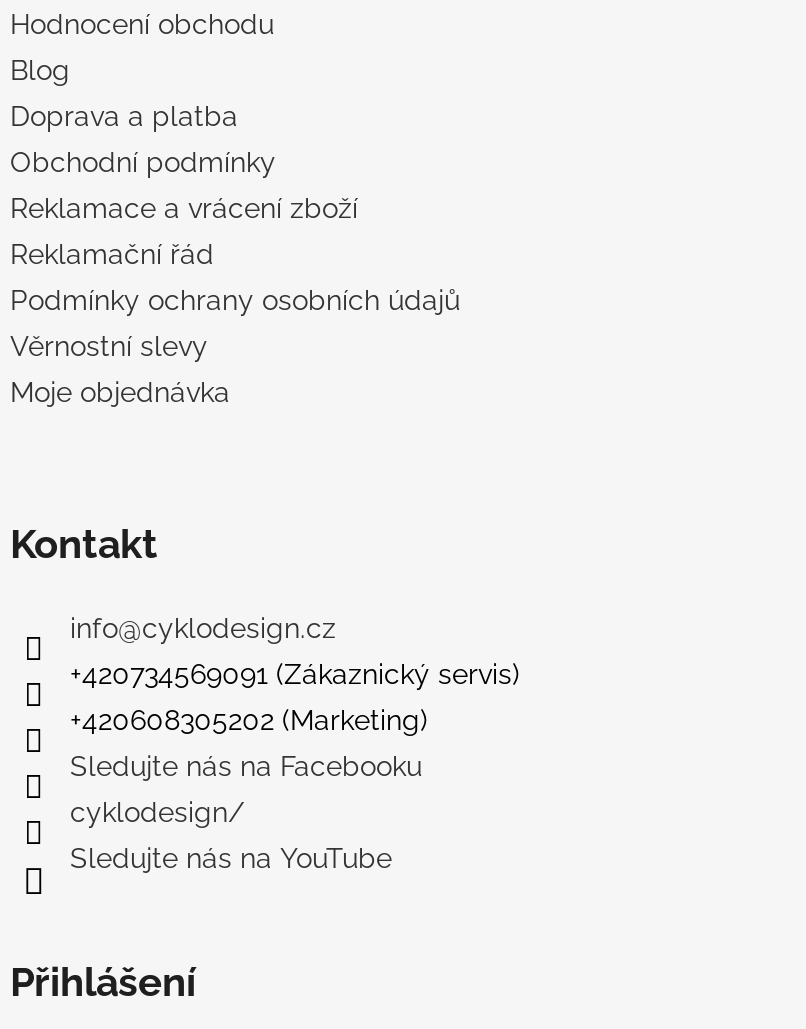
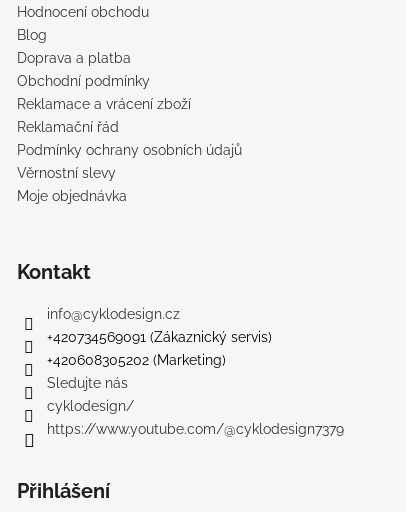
- Sledujte nás na Facebooku
+ Sledujte nás

- Sledujte nás na YouTube
+ https://www.youtube.com/@cyklodesign7379
